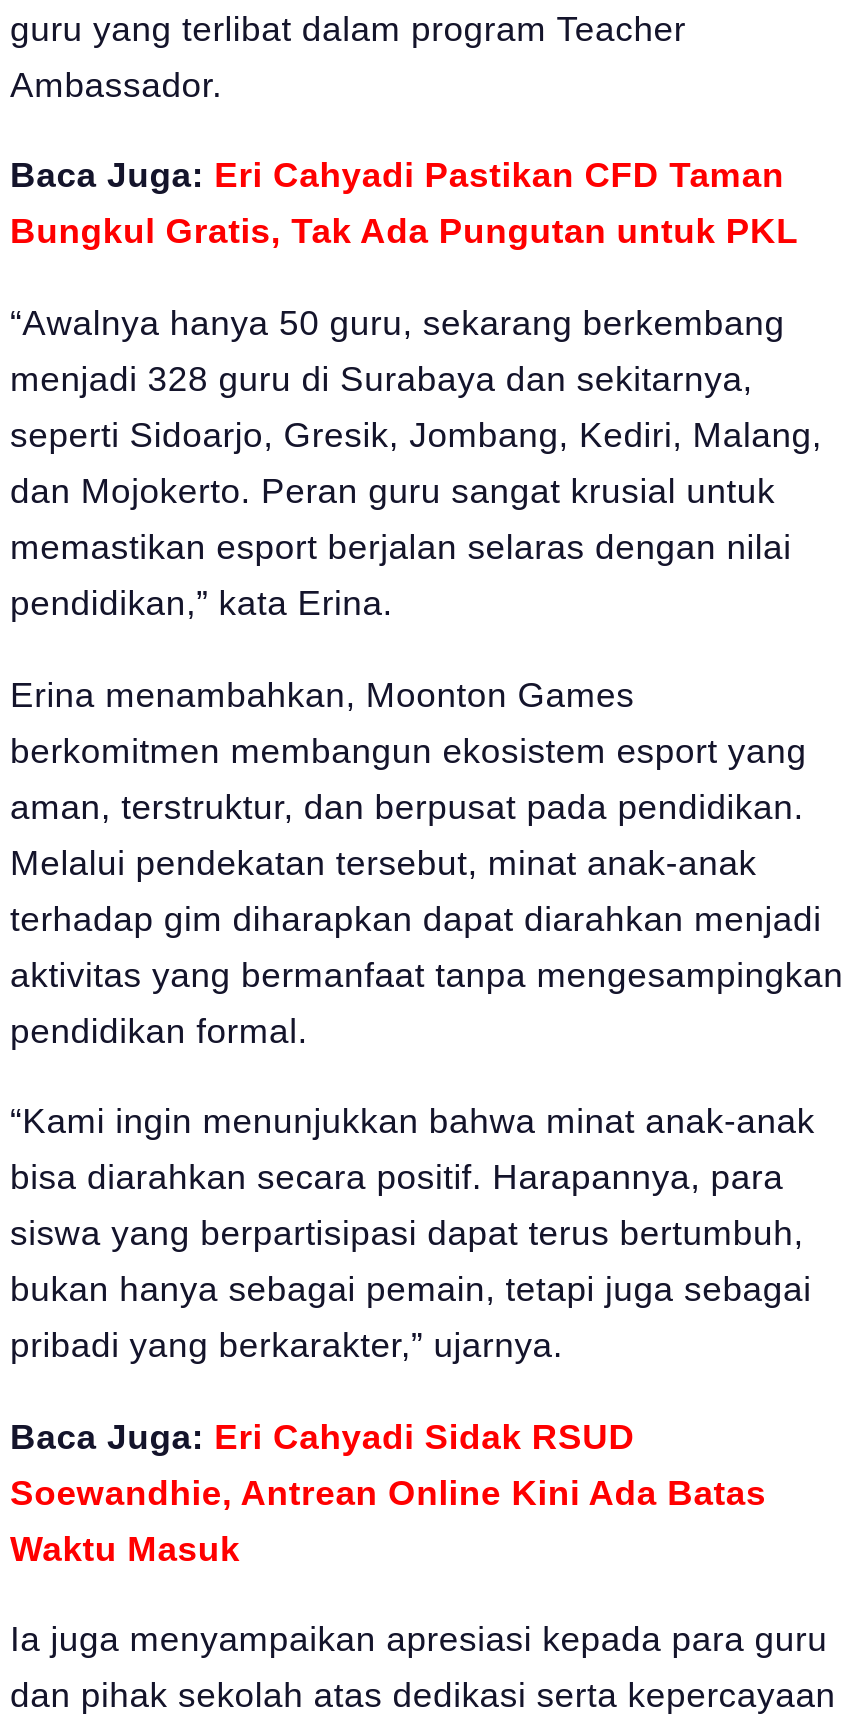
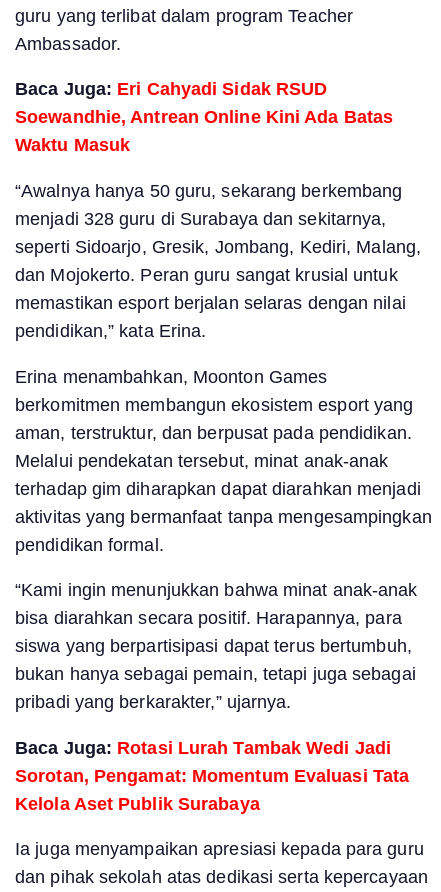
- Baca Juga: Eri Cahyadi Pastikan CFD Taman
- Bungkul Gratis, Tak Ada Pungutan untuk PKL

+ Baca Juga: Rotasi Lurah Tambak Wedi Jadi
+ Sorotan, Pengamat: Momentum Evaluasi Tata
+ Kelola Aset Publik Surabaya

moved up: Baca Juga: Eri Cahyadi Sidak RSUD | Soewandhie, Antrean Online Kini Ada Batas | Waktu Masuk
